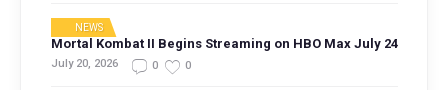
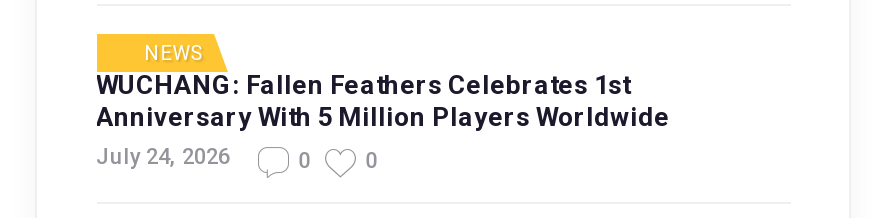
- Mortal Kombat II Begins Streaming on HBO Max July 24
- July 20, 2026
+ WUCHANG: Fallen Feathers Celebrates 1st
+ Anniversary With 5 Million Players Worldwide
+ July 24, 2026
